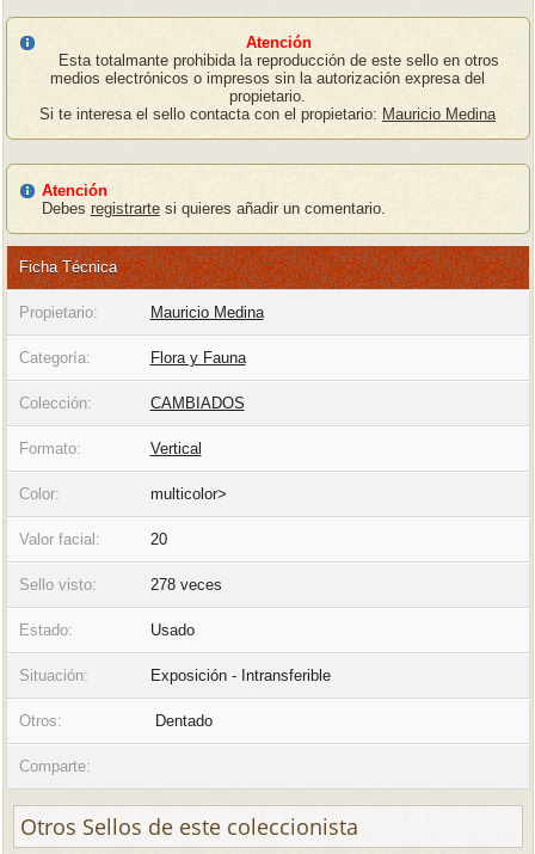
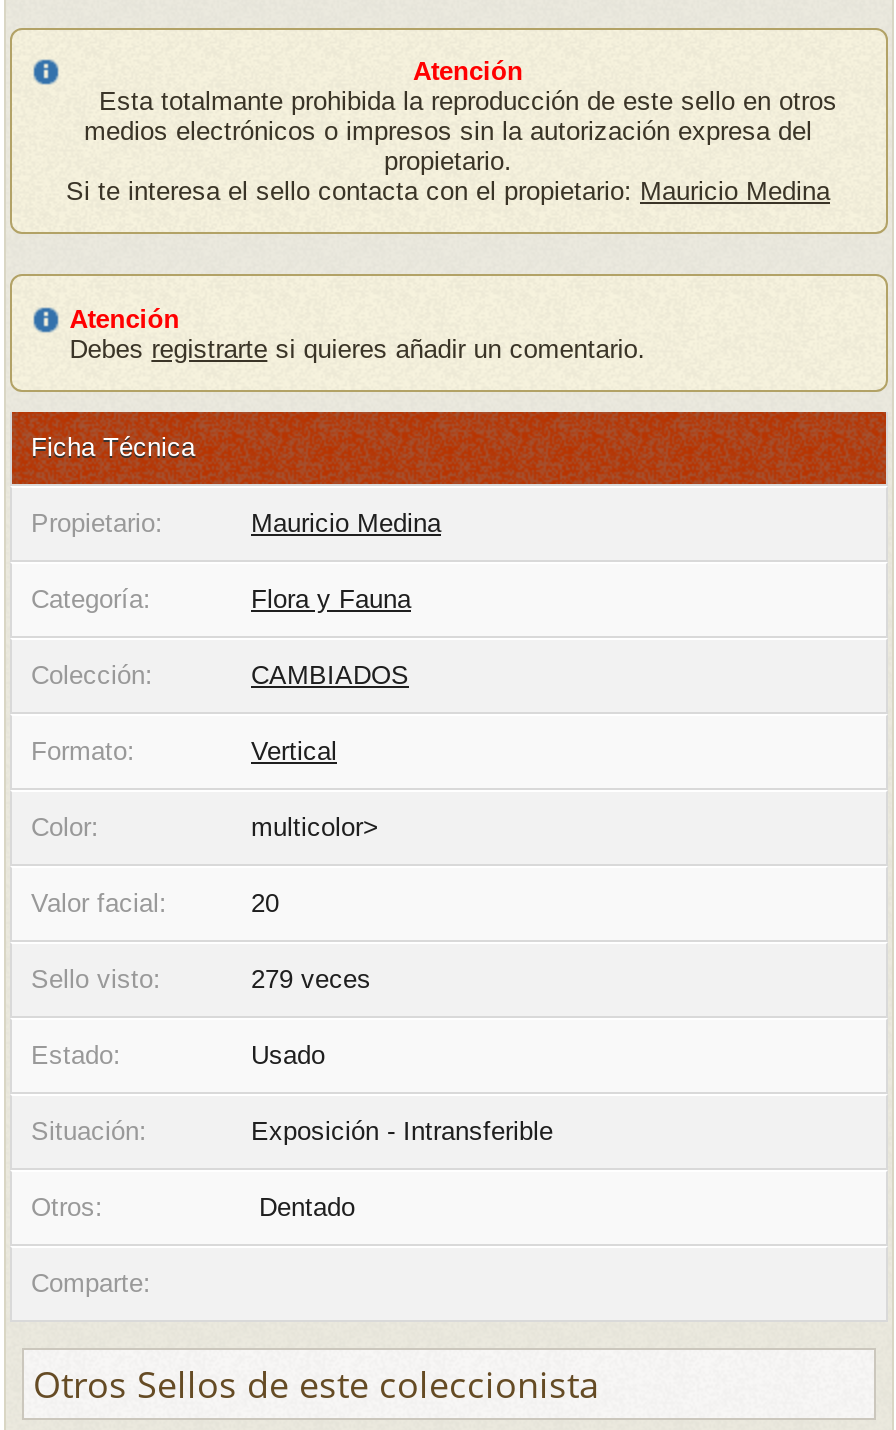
- 278 veces
+ 279 veces
